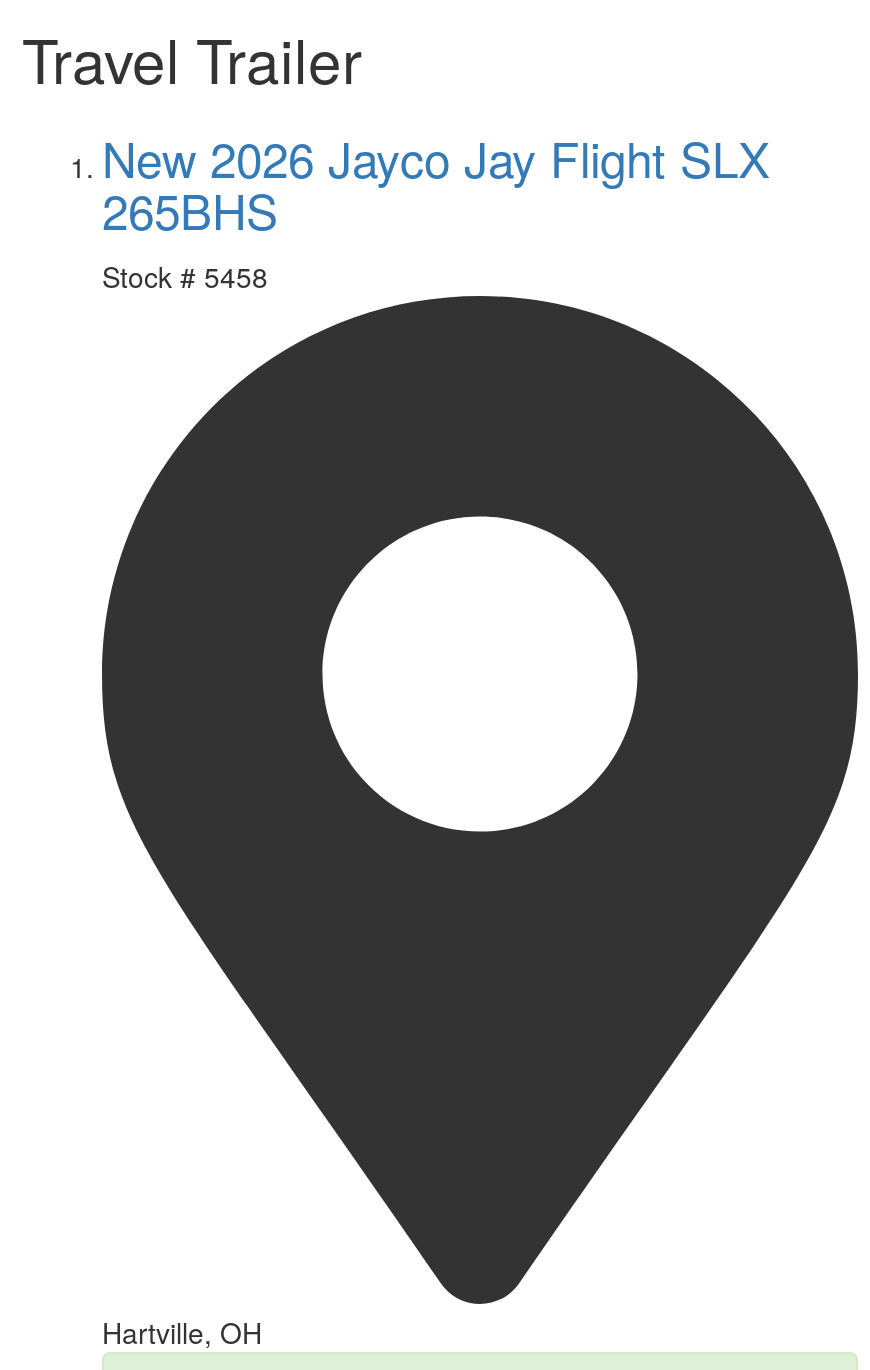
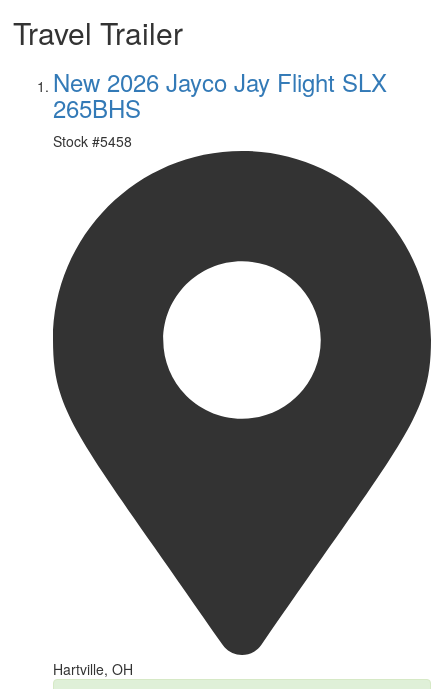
- Stock # 5458
+ Stock #5458
